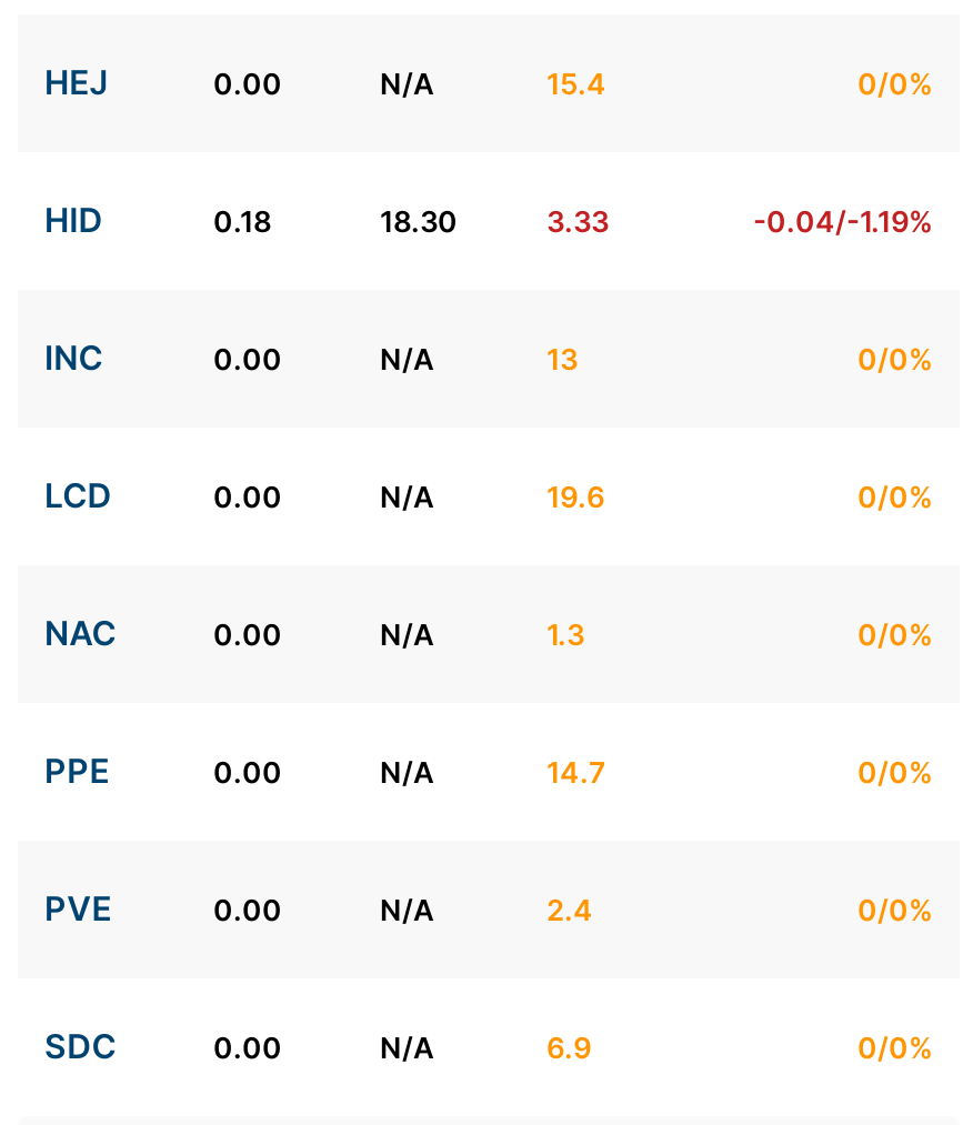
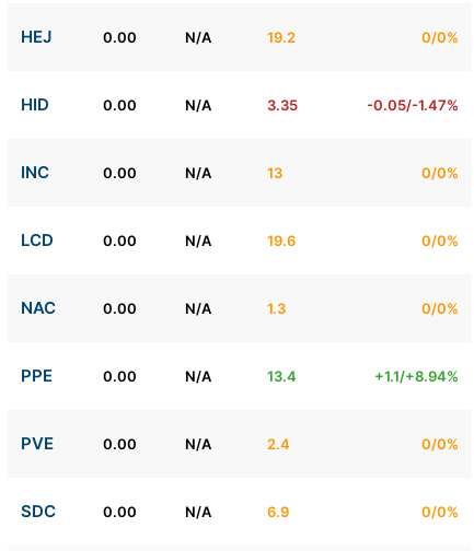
- 15.4
+ 19.2

- 0.18
- 18.30
- 3.33
- -0.04/-1.19%
+ 0.00
+ N/A
+ 3.35
+ -0.05/-1.47%

- 14.7
+ 13.4

- 0/0%
+ +1.1/+8.94%
